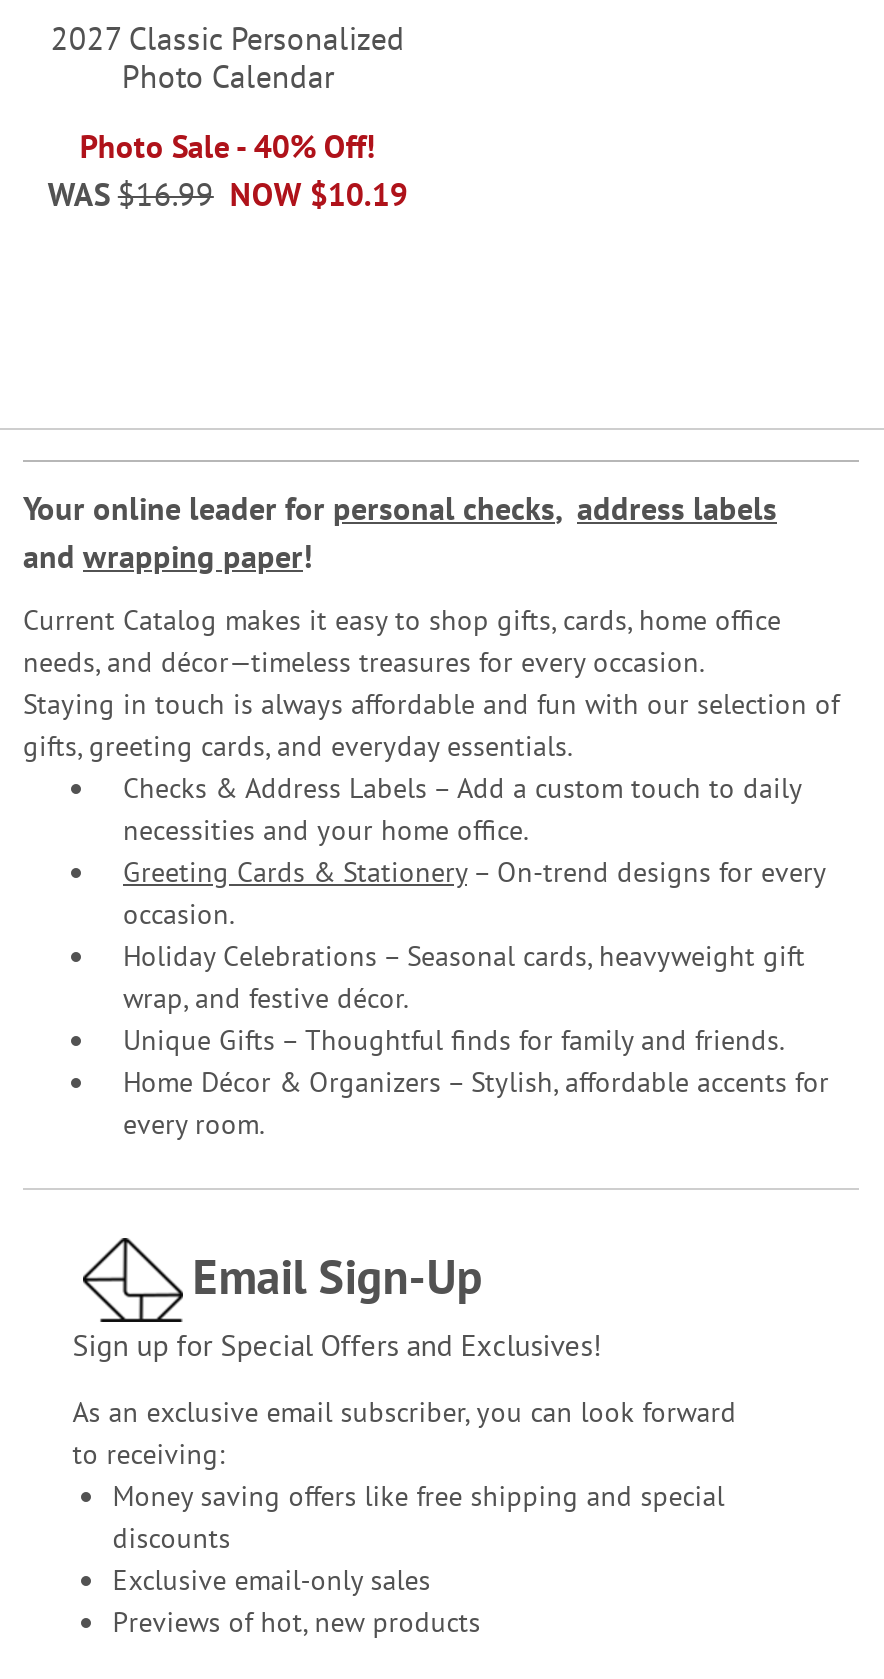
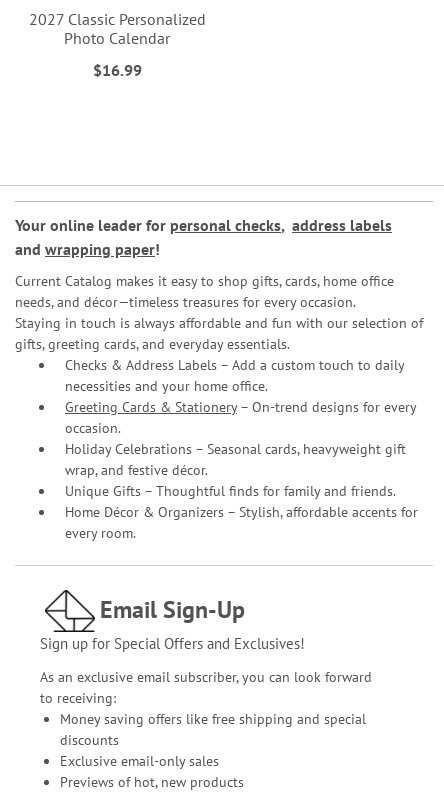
- Photo Sale - 40% Off!
- NOW $10.19
- WAS $16.99
+ $16.99
